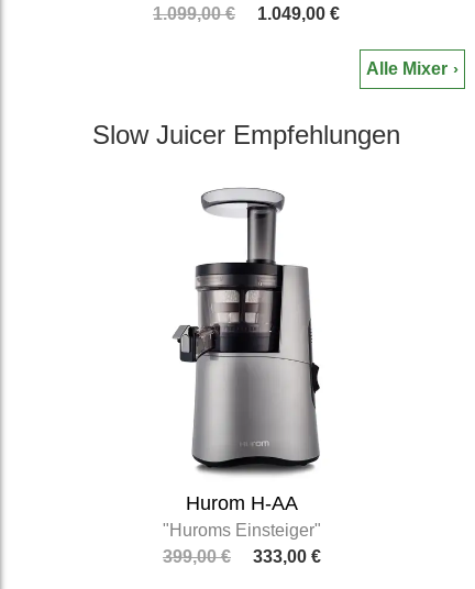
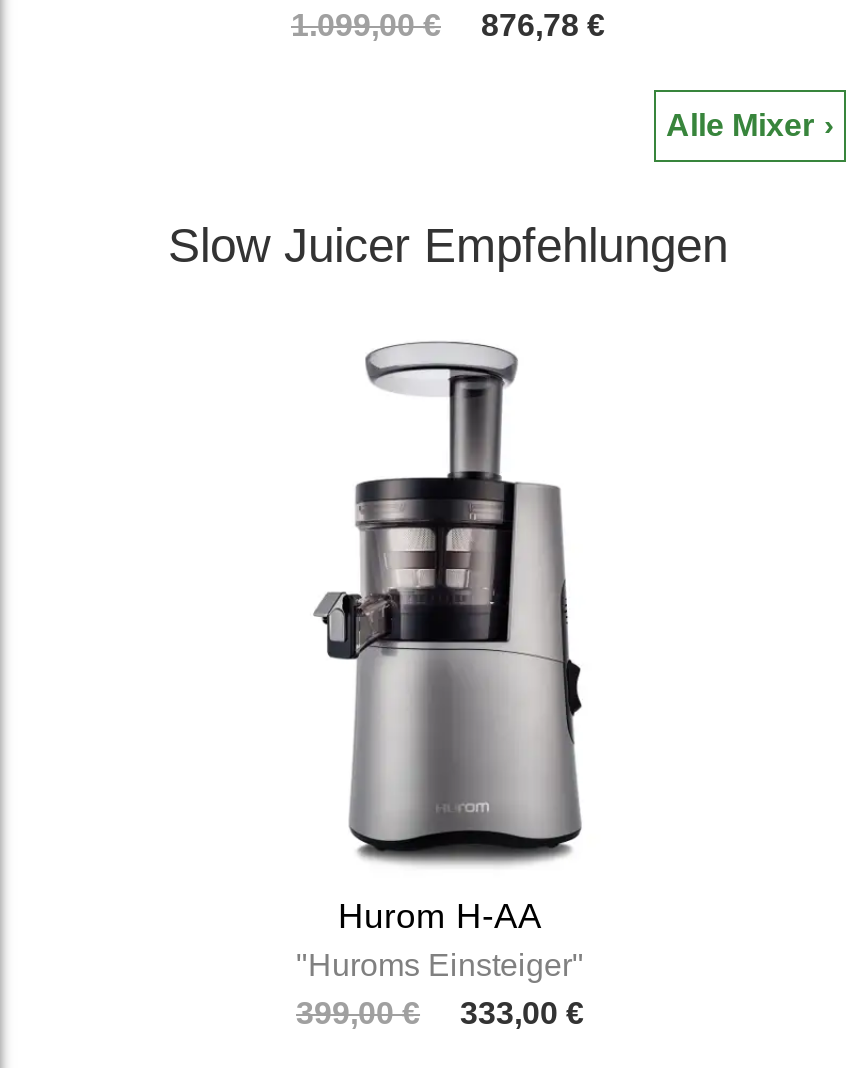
- 1.099,00 € 1.049,00 €
+ 1.099,00 € 876,78 €
